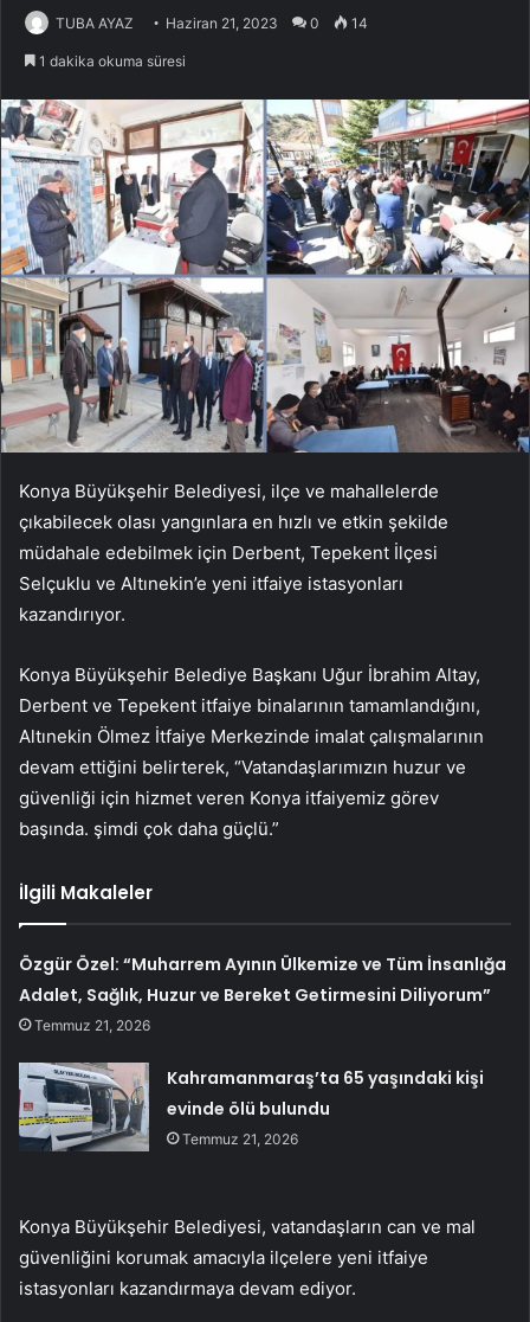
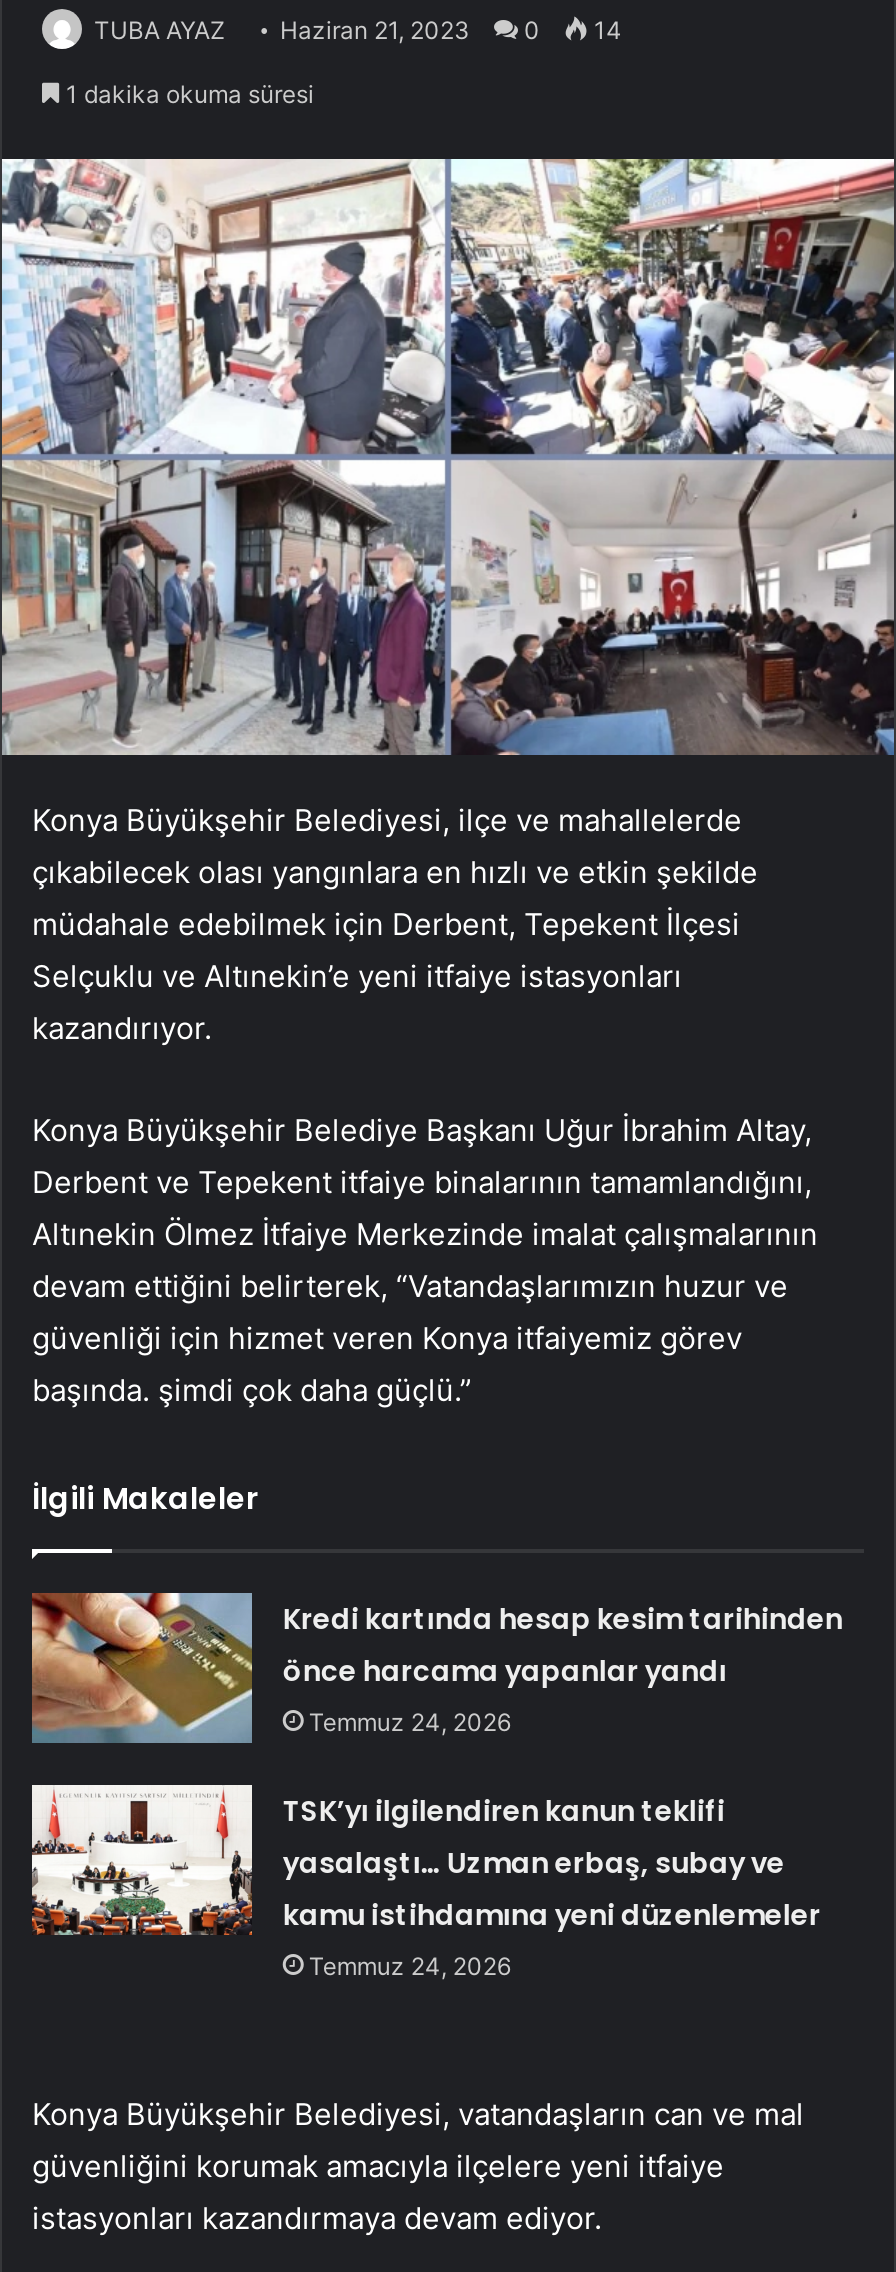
- Özgür Özel: “Muharrem Ayının Ülkemize ve Tüm İnsanlığa
- Adalet, Sağlık, Huzur ve Bereket Getirmesini Diliyorum”
- Temmuz 21, 2026
+ Kredi kartında hesap kesim tarihinden
+ önce harcama yapanlar yandı
+ Temmuz 24, 2026

- [image]
- Kahramanmaraş’ta 65 yaşındaki kişi
- evinde ölü bulundu
- Temmuz 21, 2026
+ [image]
+ TSK’yı ilgilendiren kanun teklifi
+ yasalaştı… Uzman erbaş, subay ve
+ kamu istihdamına yeni düzenlemeler
+ Temmuz 24, 2026
